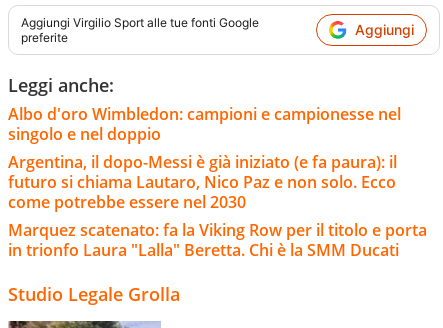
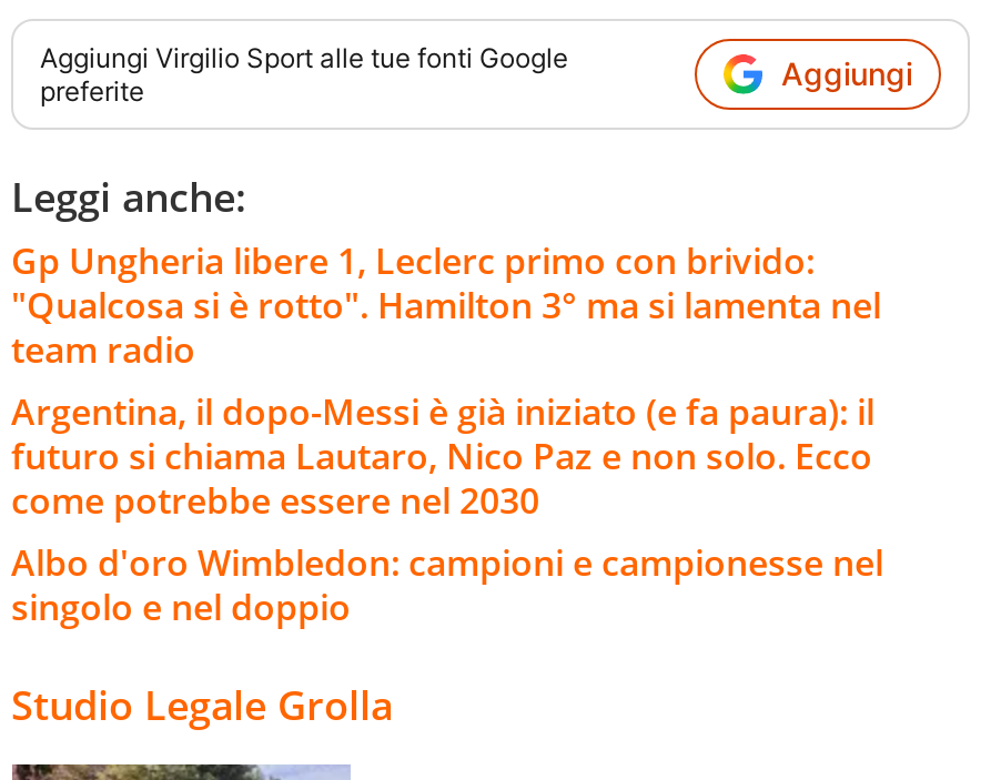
moved down: Albo d'oro Wimbledon: campioni e campionesse nel | singolo e nel doppio

+ Gp Ungheria libere 1, Leclerc primo con brivido:
+ "Qualcosa si è rotto". Hamilton 3° ma si lamenta nel
+ team radio

- Marquez scatenato: fa la Viking Row per il titolo e porta
- in trionfo Laura "Lalla" Beretta. Chi è la SMM Ducati
